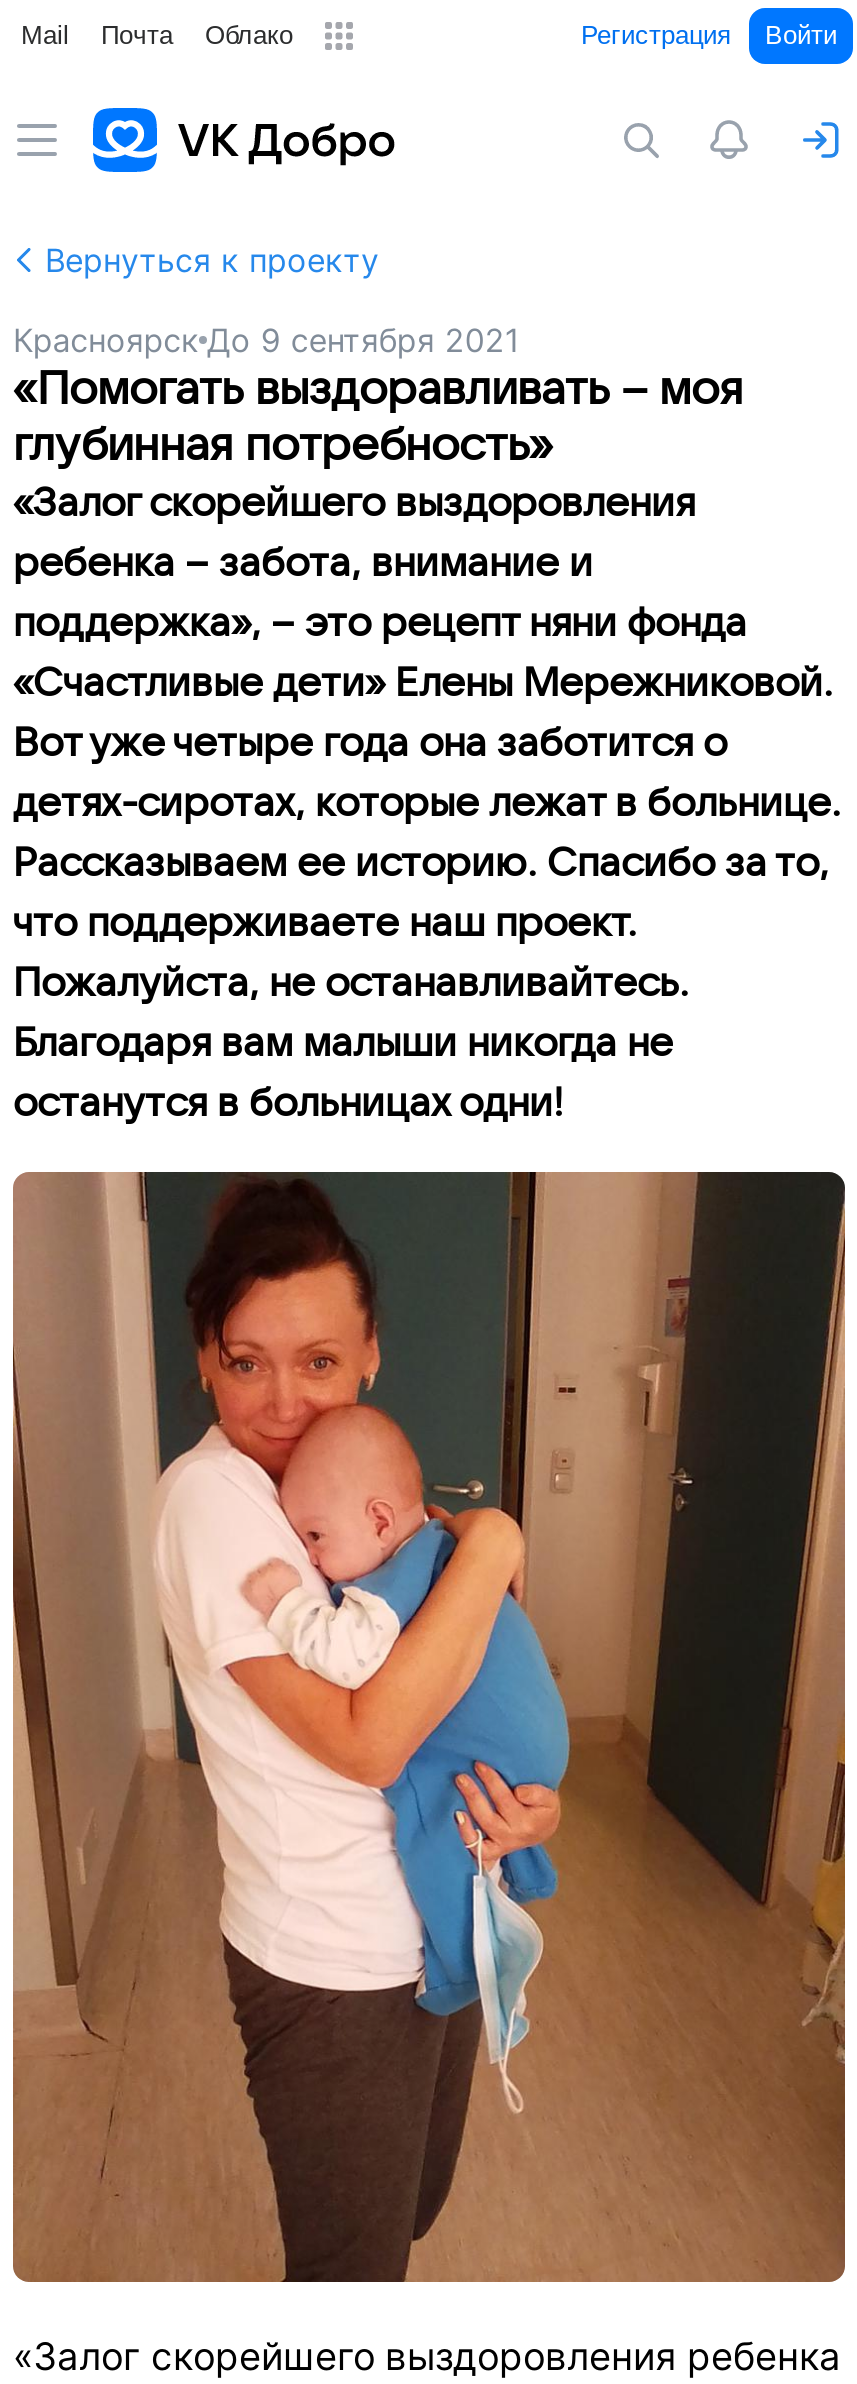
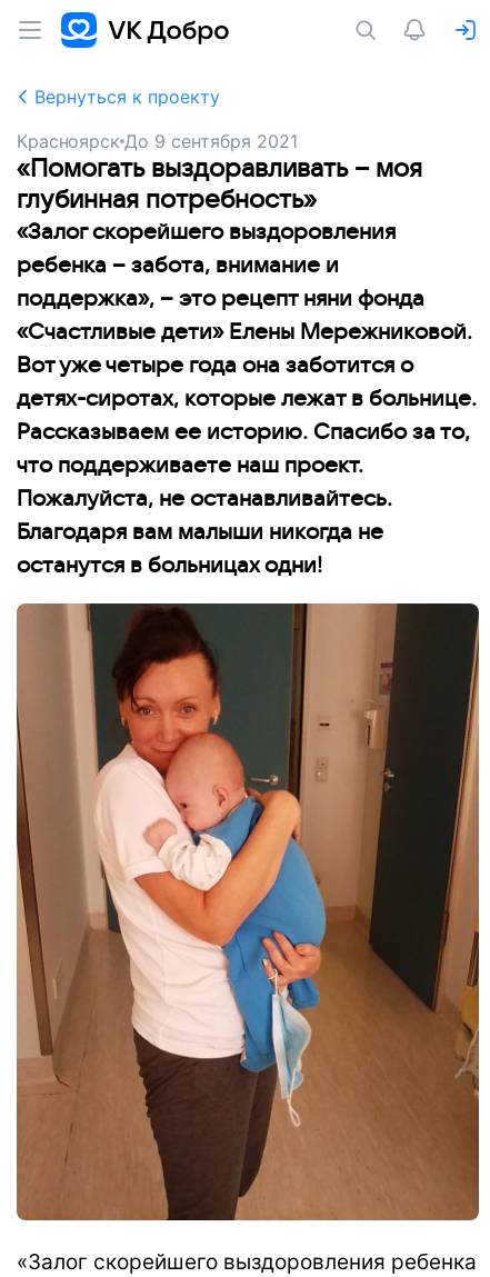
- Mail
- Почта
- Облако
- Регистрация
- Войти
